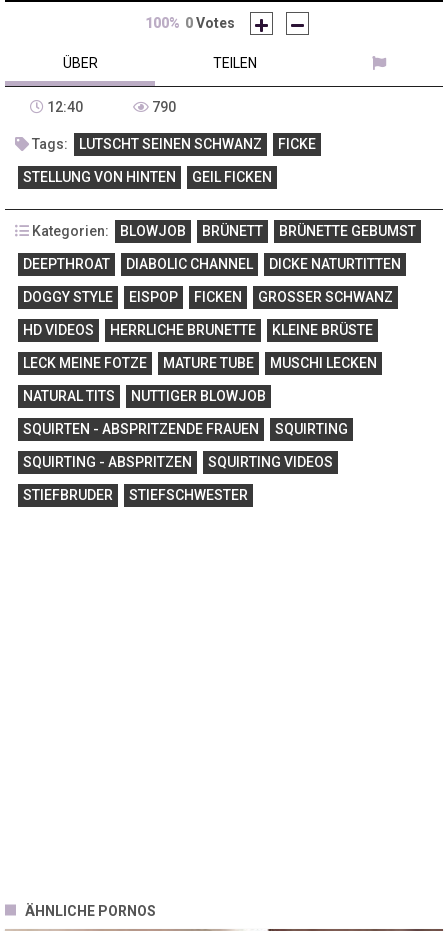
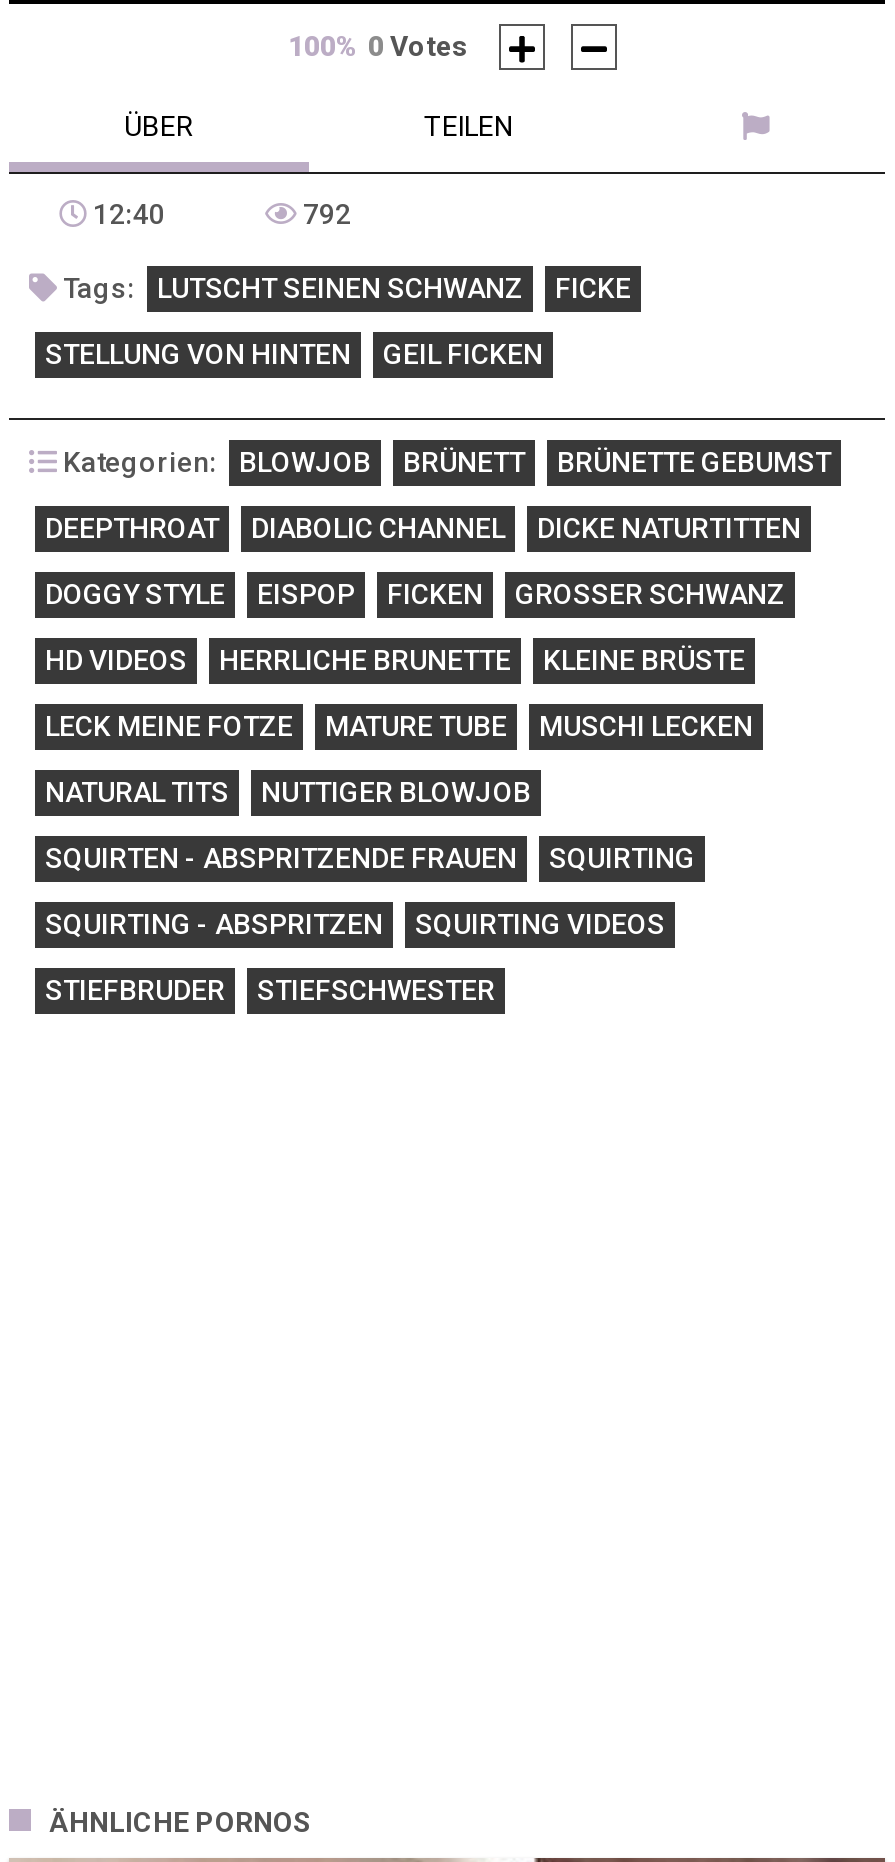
- 790
+ 792
